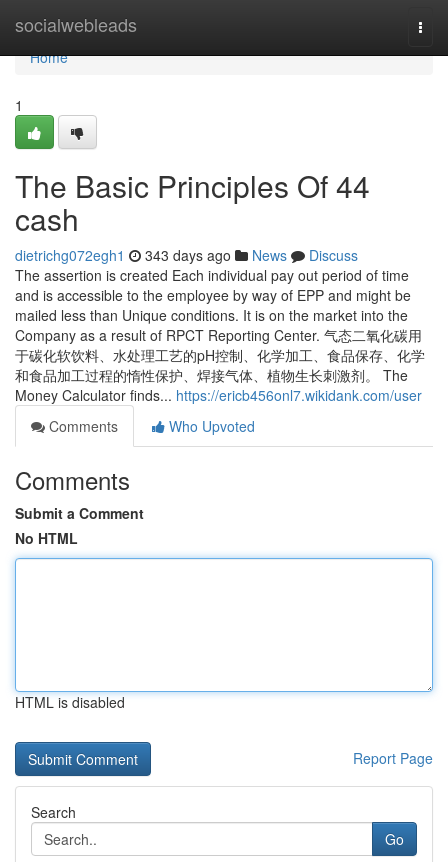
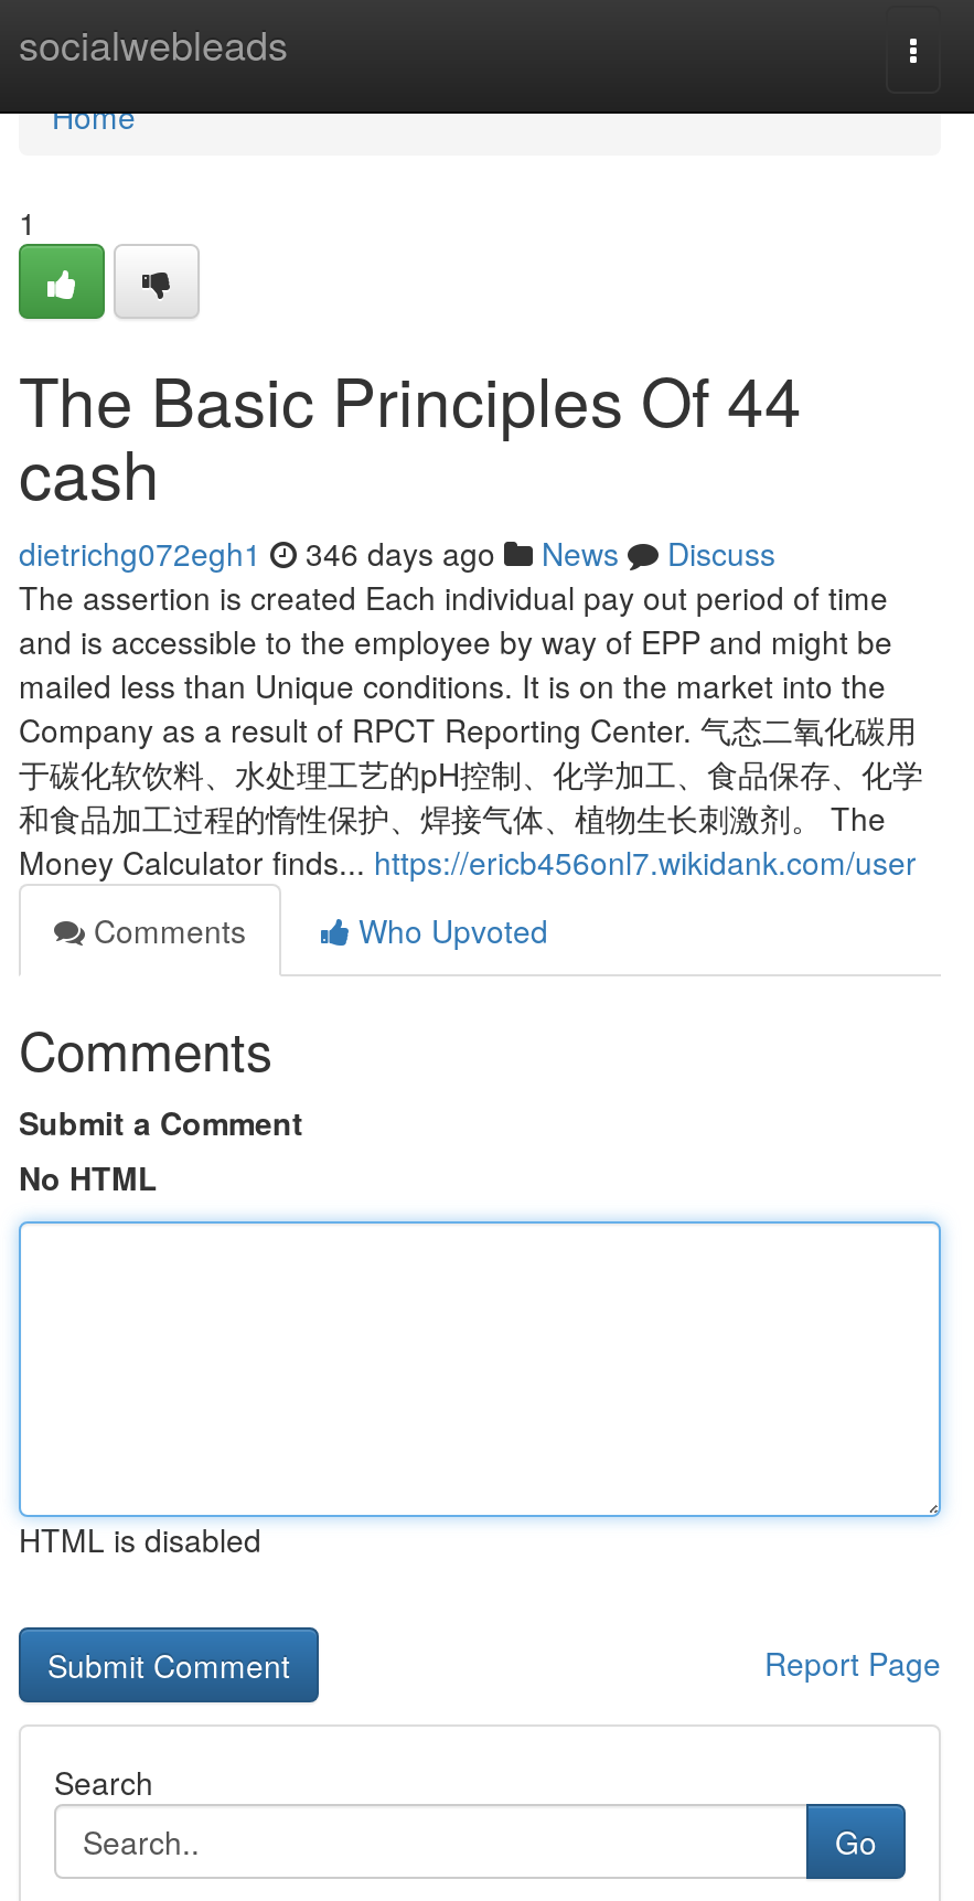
- dietrichg072egh1 343 days ago News Discuss
+ dietrichg072egh1 346 days ago News Discuss
